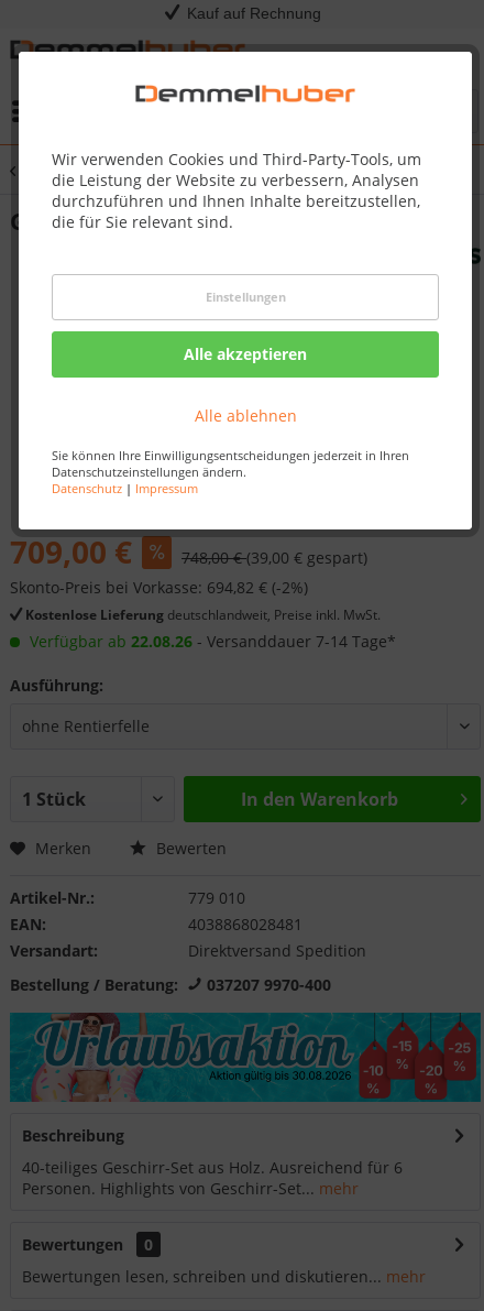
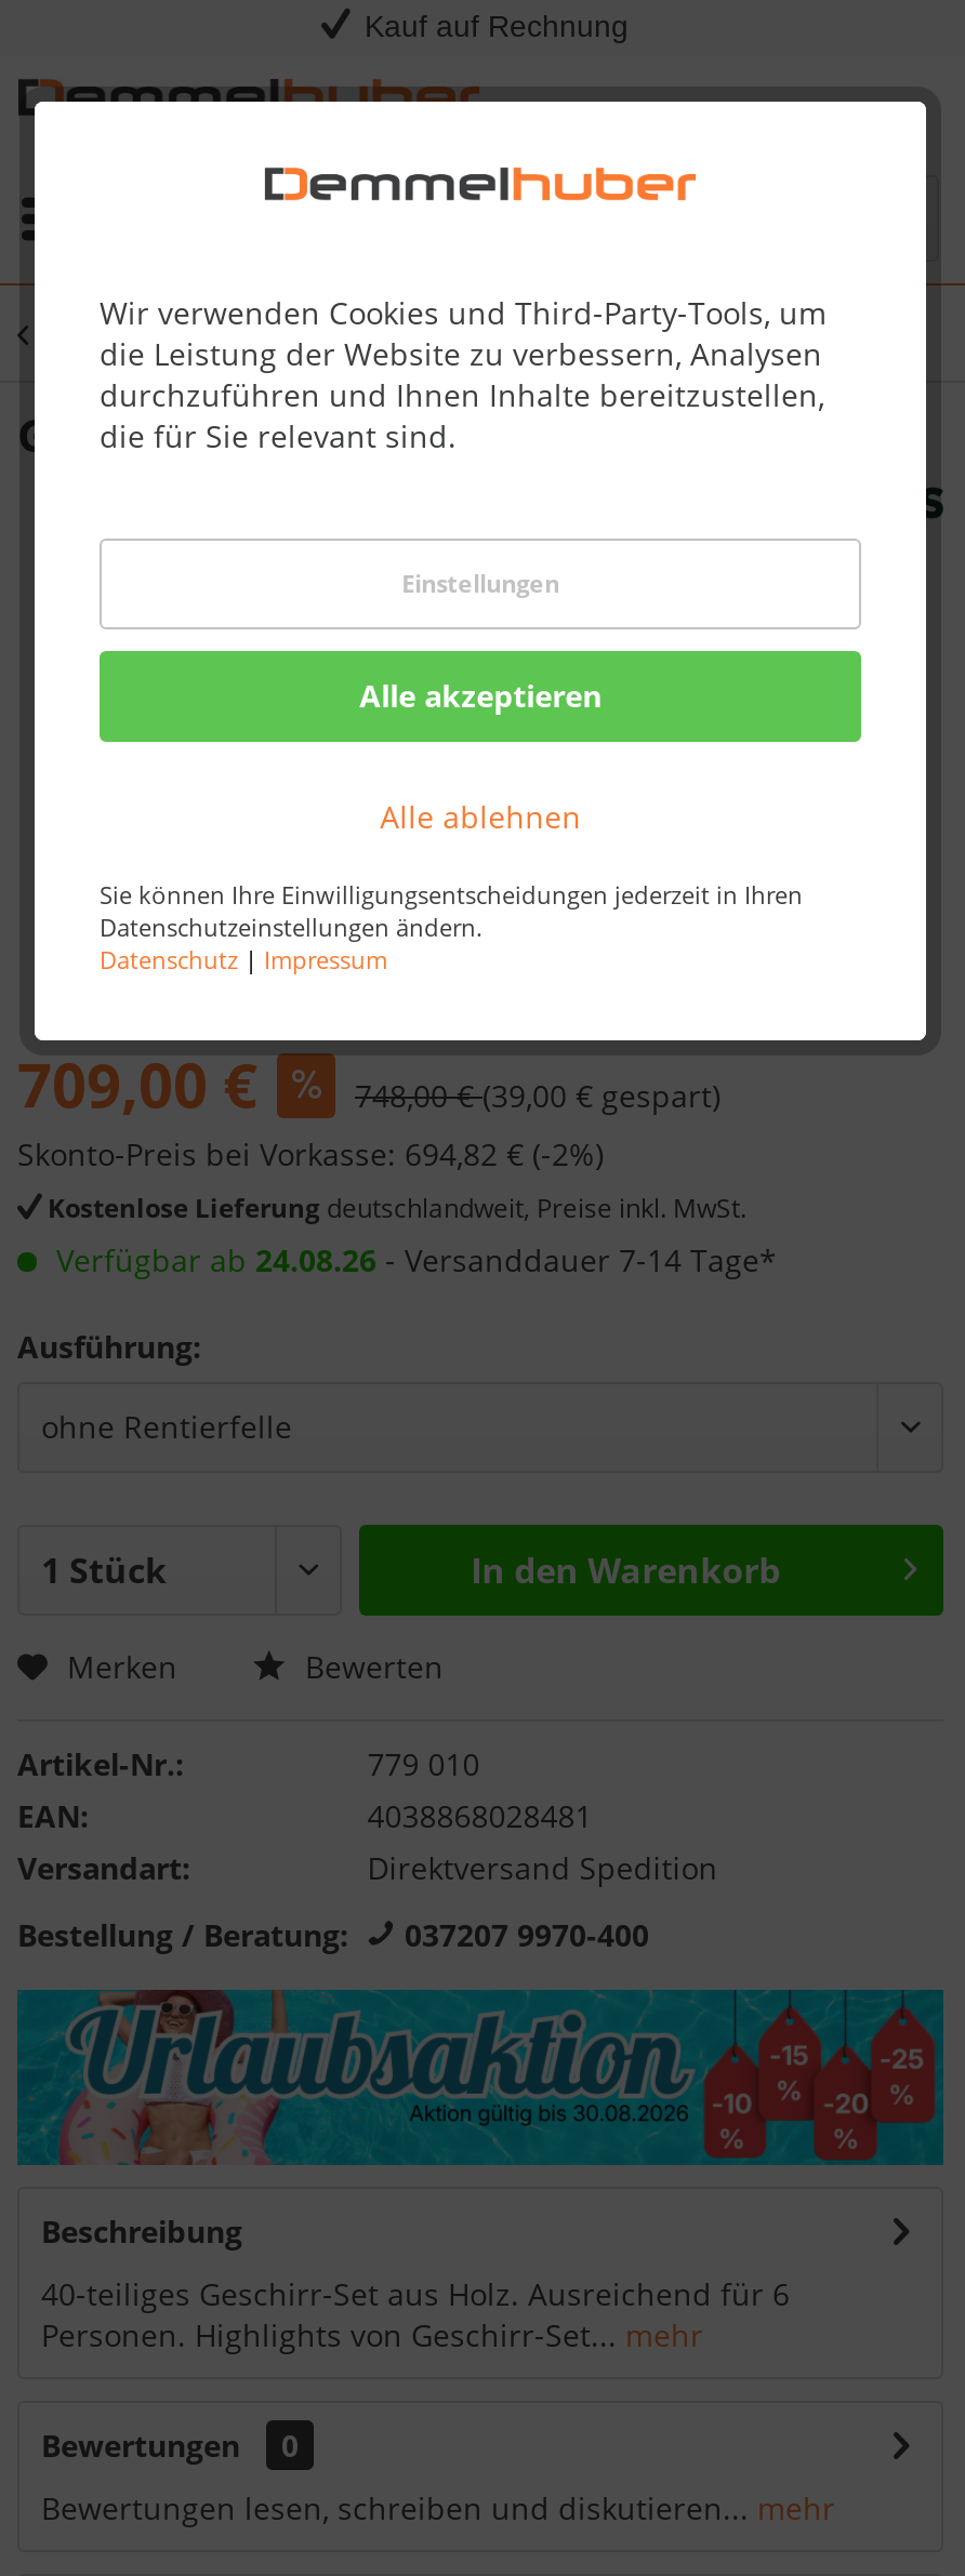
- Verfügbar ab 22.08.26 - Versanddauer 7-14 Tage*
+ Verfügbar ab 24.08.26 - Versanddauer 7-14 Tage*
